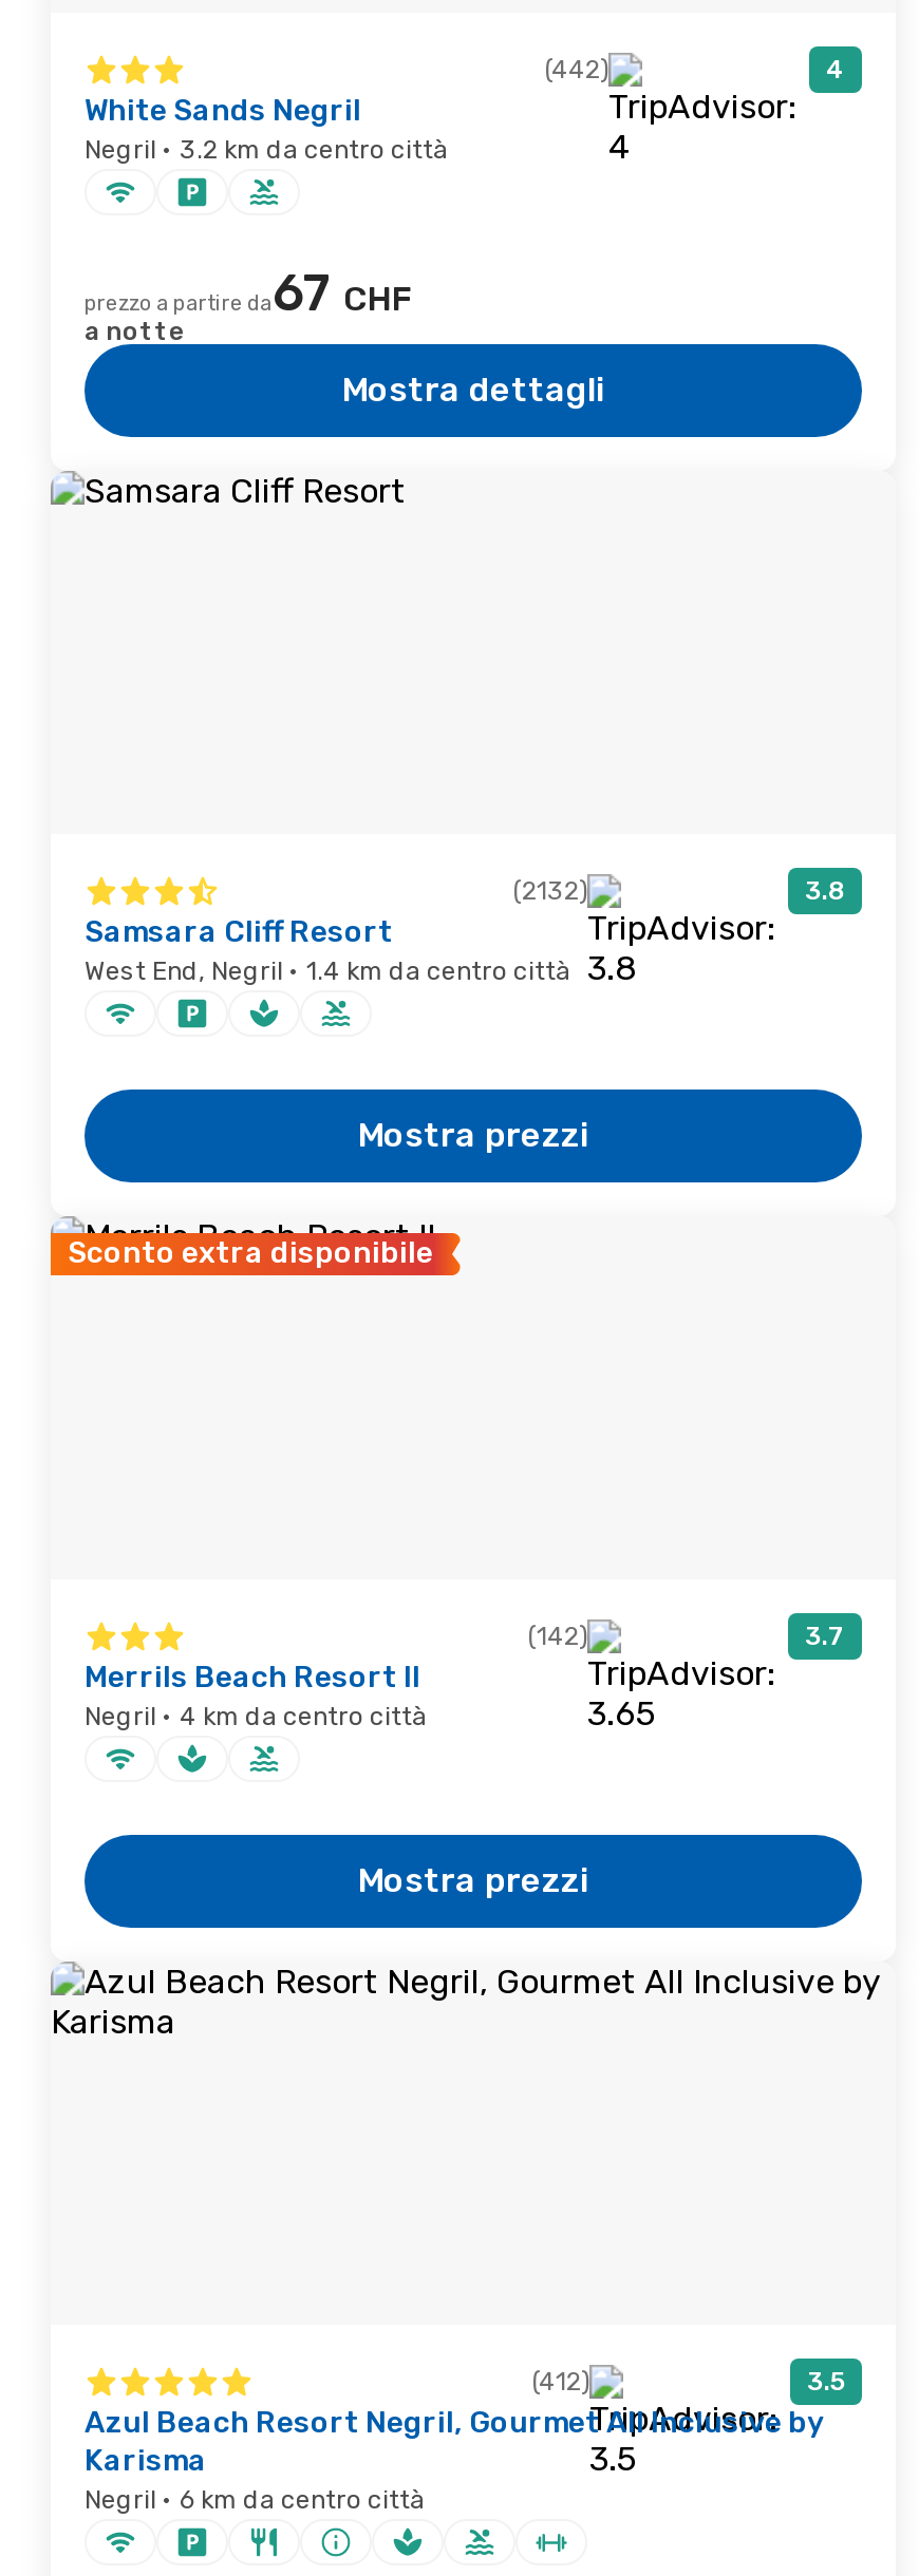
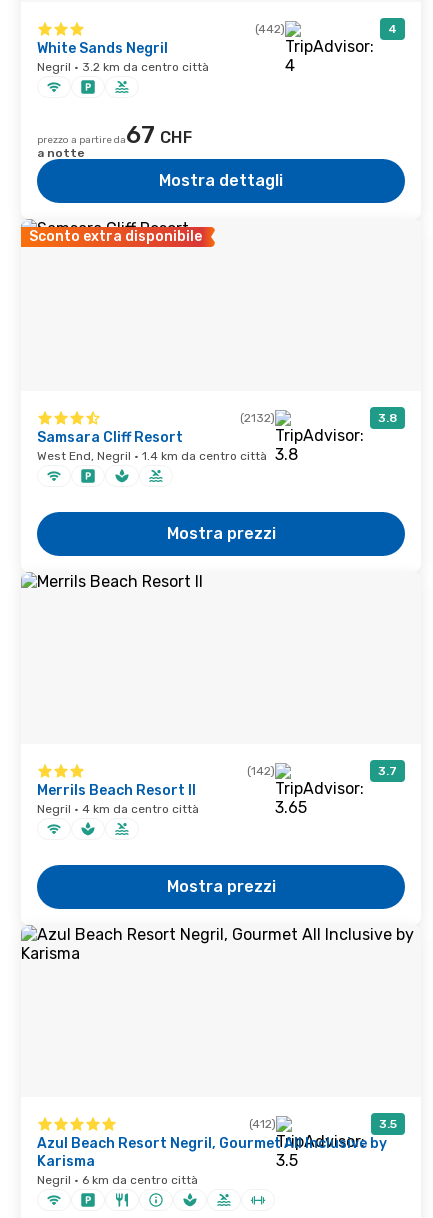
moved up: Sconto extra disponibile
